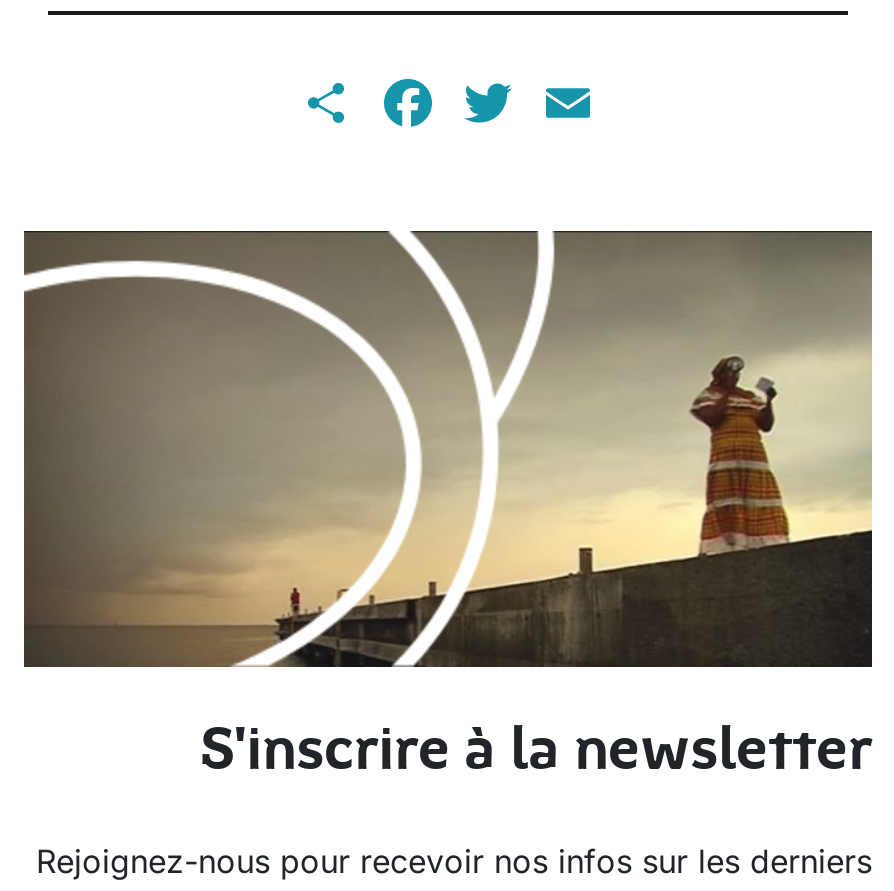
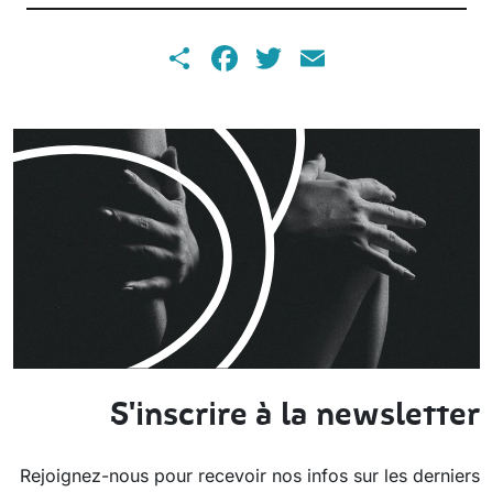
- [image]
+ [image]
